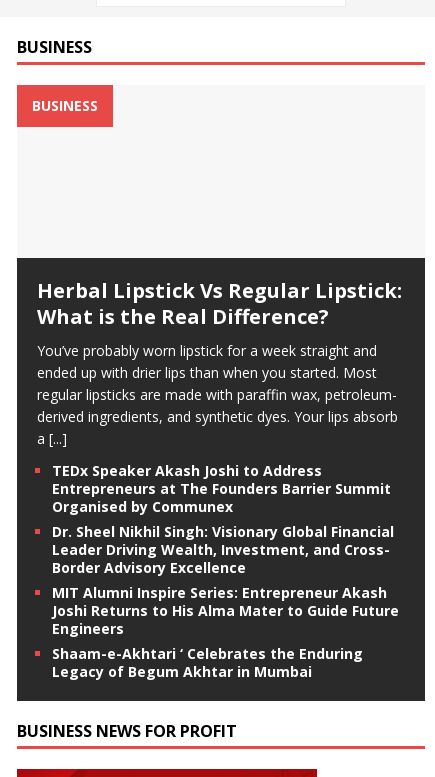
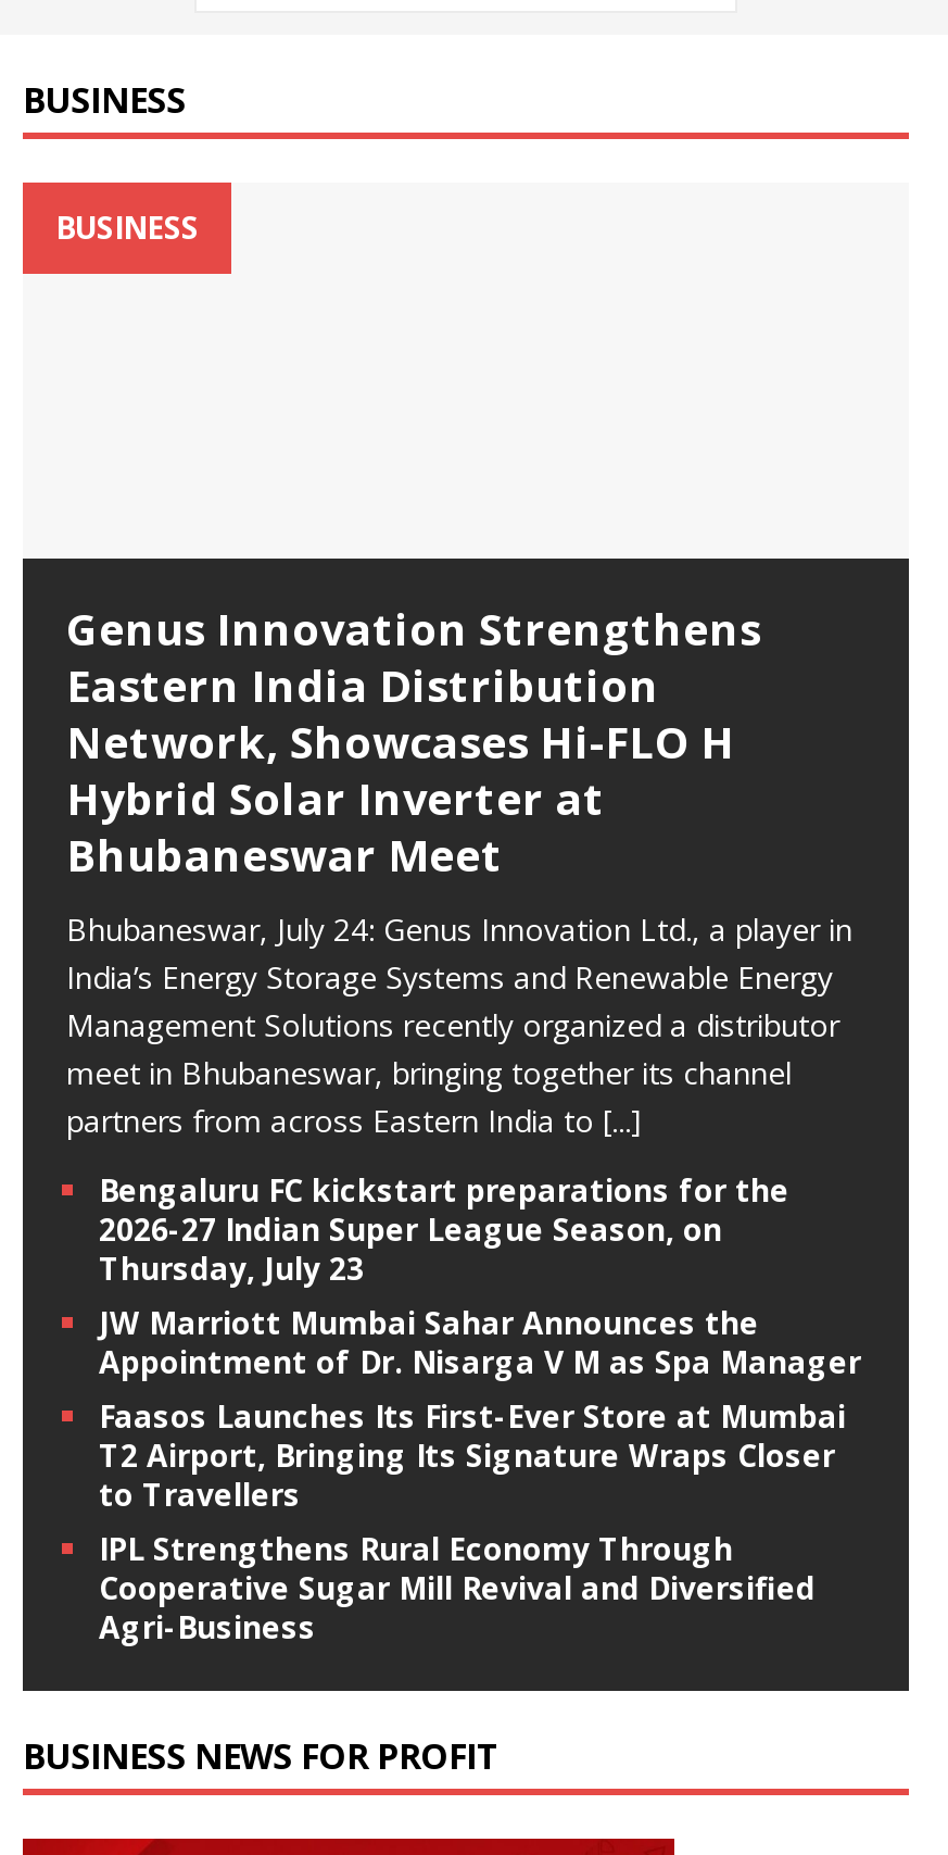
- Herbal Lipstick Vs Regular Lipstick:
- What is the Real Difference?
- You’ve probably worn lipstick for a week straight and
- ended up with drier lips than when you started. Most
- regular lipsticks are made with paraffin wax, petroleum-
- derived ingredients, and synthetic dyes. Your lips absorb
- a [...]
+ Genus Innovation Strengthens
+ Eastern India Distribution
+ Network, Showcases Hi-FLO H
+ Hybrid Solar Inverter at
+ Bhubaneswar Meet
+ Bhubaneswar, July 24: Genus Innovation Ltd., a player in
+ India’s Energy Storage Systems and Renewable Energy
+ Management Solutions recently organized a distributor
+ meet in Bhubaneswar, bringing together its channel
+ partners from across Eastern India to [...]

- TEDx Speaker Akash Joshi to Address
- Entrepreneurs at The Founders Barrier Summit
- Organised by Communex
- Dr. Sheel Nikhil Singh: Visionary Global Financial
- Leader Driving Wealth, Investment, and Cross-
- Border Advisory Excellence
- MIT Alumni Inspire Series: Entrepreneur Akash
- Joshi Returns to His Alma Mater to Guide Future
- Engineers
- Shaam-e-Akhtari ‘ Celebrates the Enduring
- Legacy of Begum Akhtar in Mumbai
+ Bengaluru FC kickstart preparations for the
+ 2026-27 Indian Super League Season, on
+ Thursday, July 23
+ JW Marriott Mumbai Sahar Announces the
+ Appointment of Dr. Nisarga V M as Spa Manager
+ Faasos Launches Its First-Ever Store at Mumbai
+ T2 Airport, Bringing Its Signature Wraps Closer
+ to Travellers
+ IPL Strengthens Rural Economy Through
+ Cooperative Sugar Mill Revival and Diversified
+ Agri-Business
